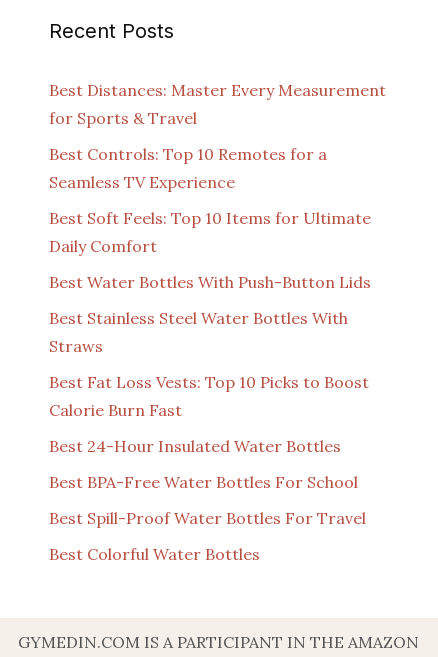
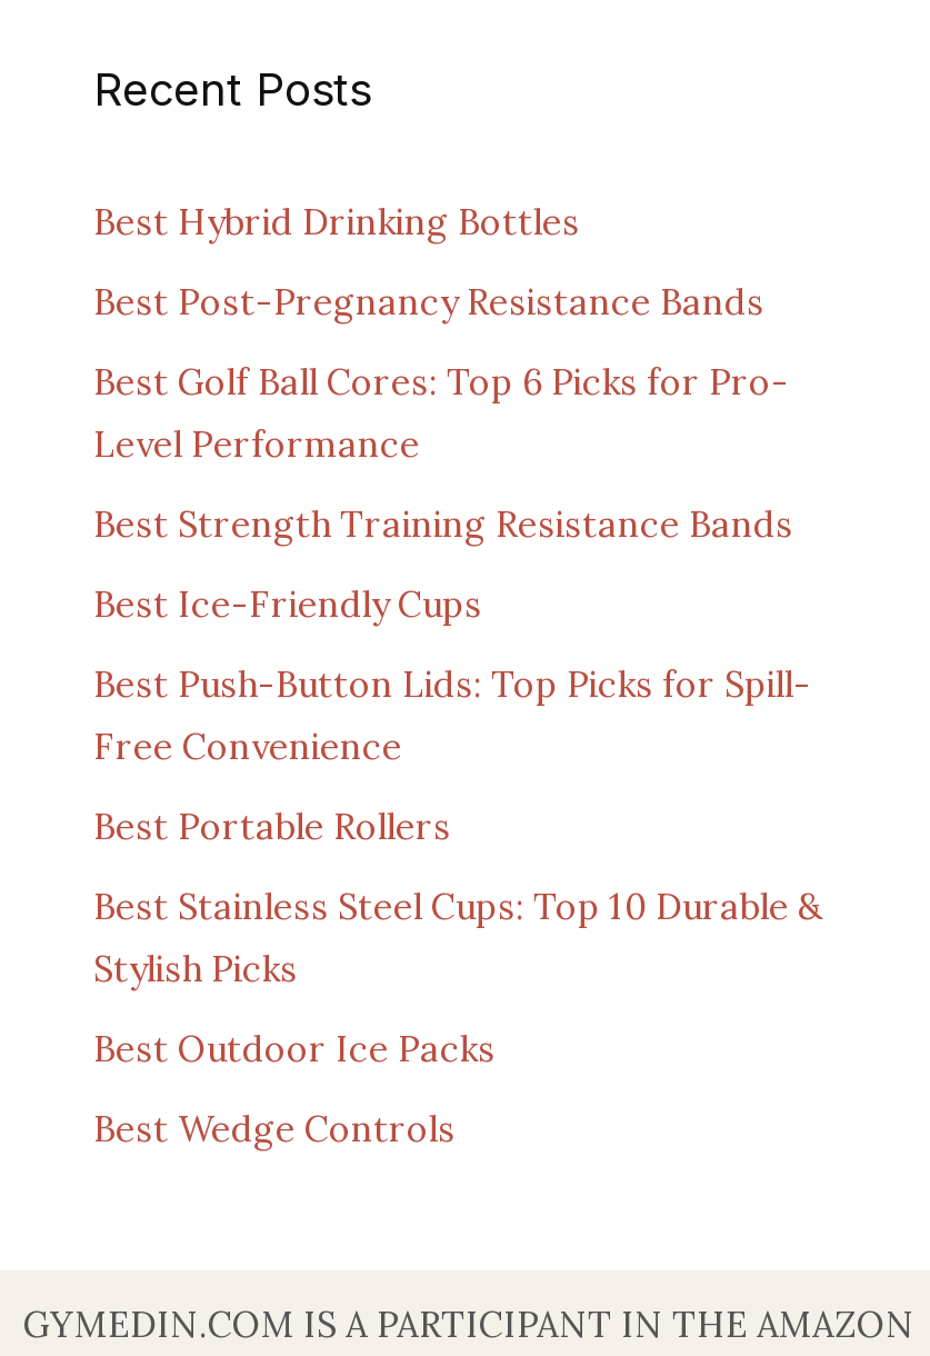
- Best Distances: Master Every Measurement
- for Sports & Travel
+ Best Hybrid Drinking Bottles

- Best Controls: Top 10 Remotes for a
- Seamless TV Experience
+ Best Post-Pregnancy Resistance Bands

- Best Soft Feels: Top 10 Items for Ultimate
- Daily Comfort
+ Best Golf Ball Cores: Top 6 Picks for Pro-
+ Level Performance

- Best Water Bottles With Push-Button Lids
+ Best Strength Training Resistance Bands

- Best Stainless Steel Water Bottles With
- Straws
+ Best Ice-Friendly Cups

- Best Fat Loss Vests: Top 10 Picks to Boost
- Calorie Burn Fast
+ Best Push-Button Lids: Top Picks for Spill-
+ Free Convenience

- Best 24-Hour Insulated Water Bottles
+ Best Portable Rollers

- Best BPA-Free Water Bottles For School
+ Best Stainless Steel Cups: Top 10 Durable &
+ Stylish Picks

- Best Spill-Proof Water Bottles For Travel
+ Best Outdoor Ice Packs

- Best Colorful Water Bottles
+ Best Wedge Controls
